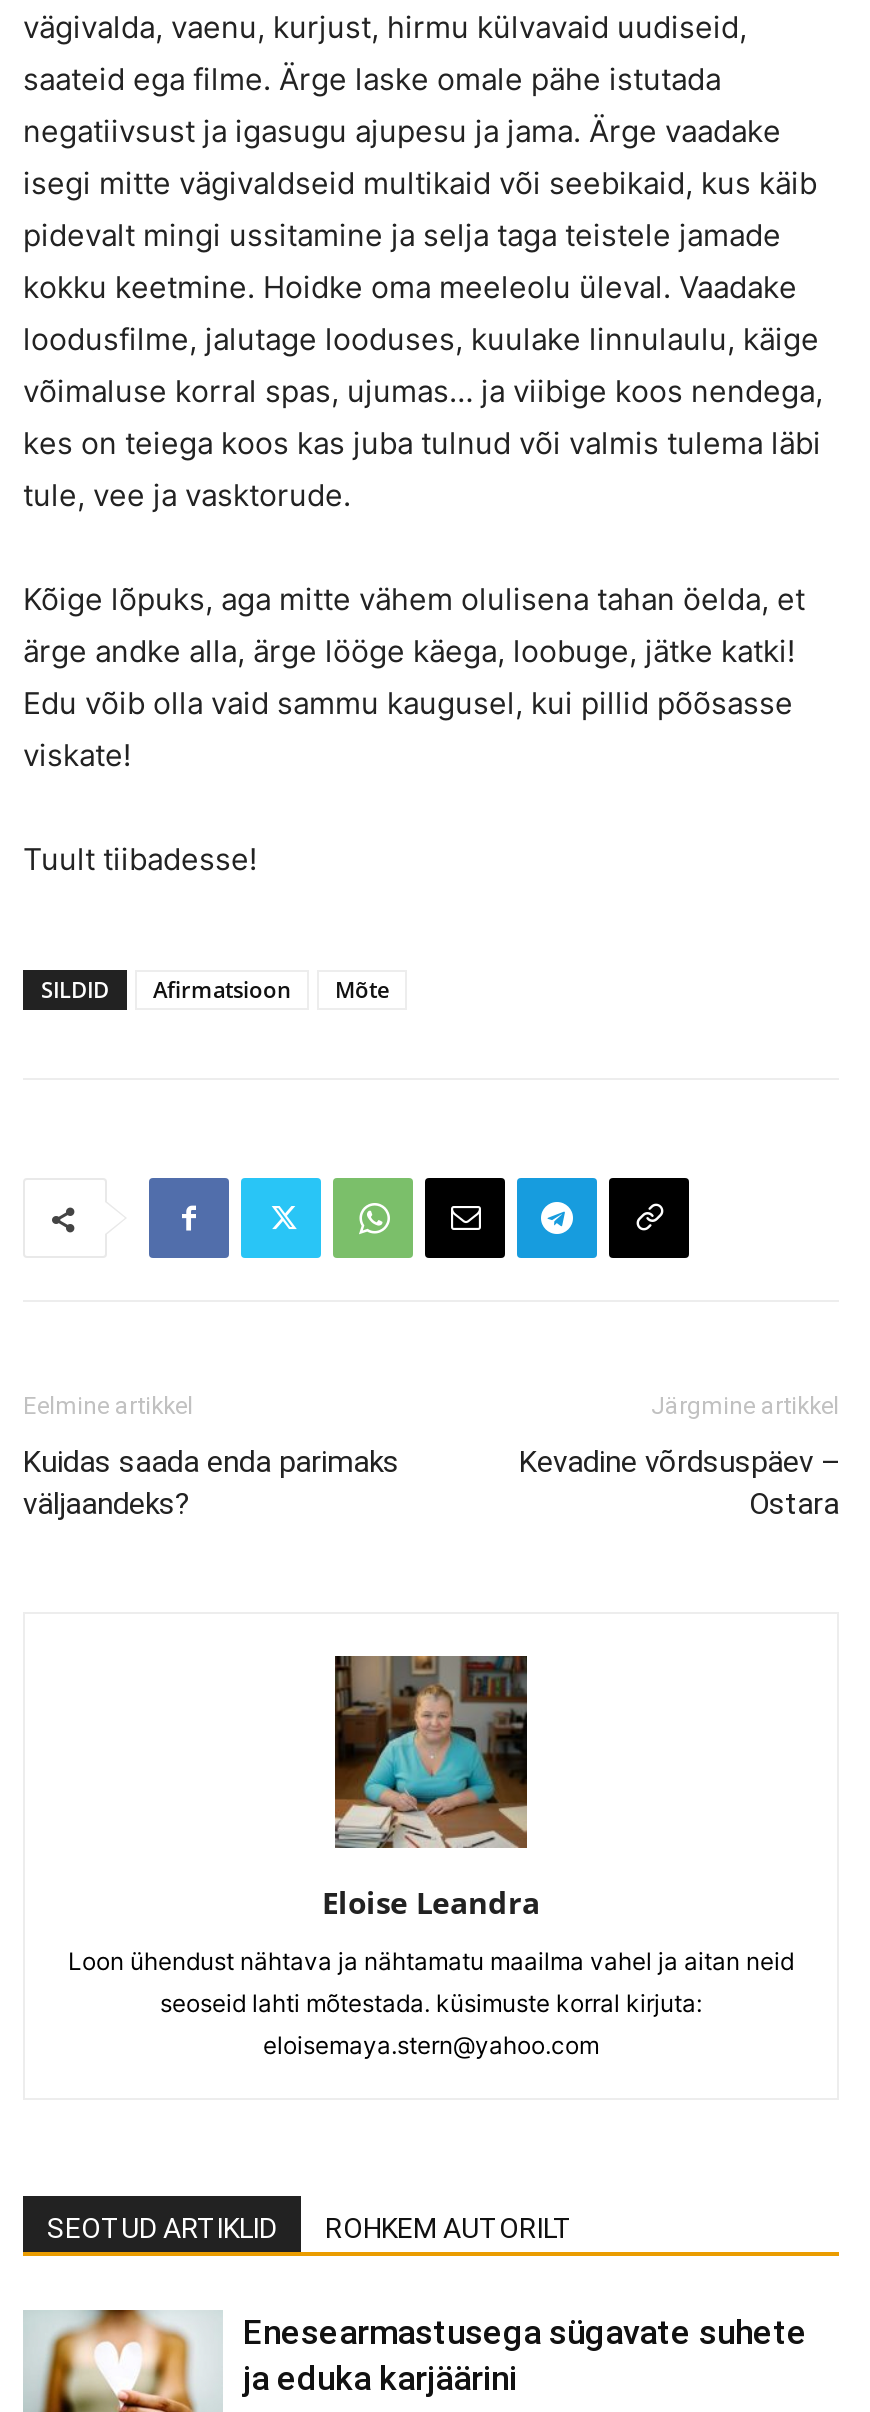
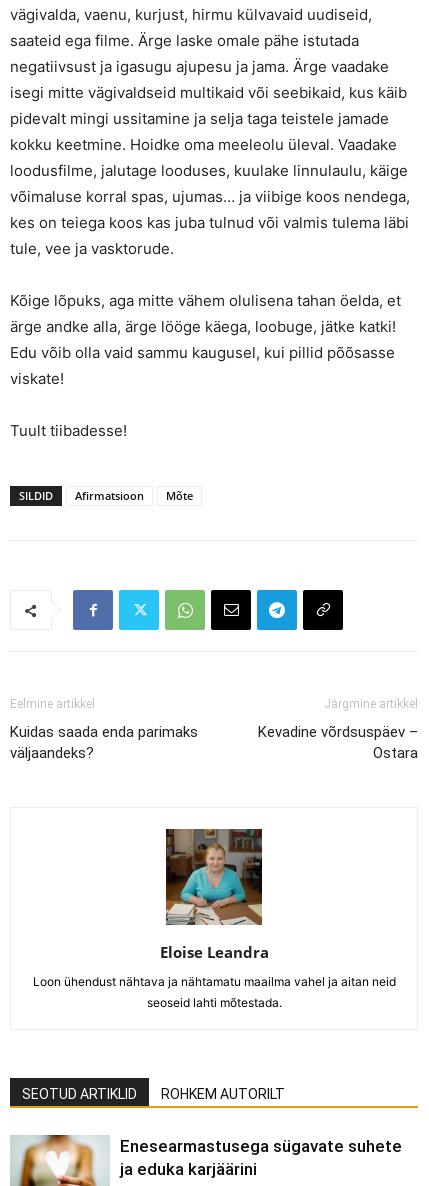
- seoseid lahti mõtestada. küsimuste korral kirjuta:
- eloisemaya.stern@yahoo.com
+ seoseid lahti mõtestada.
